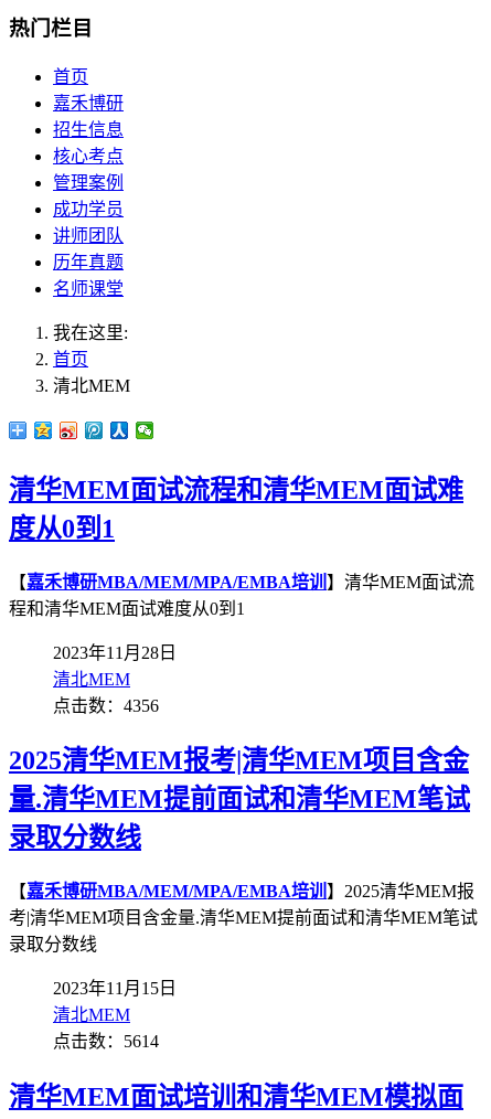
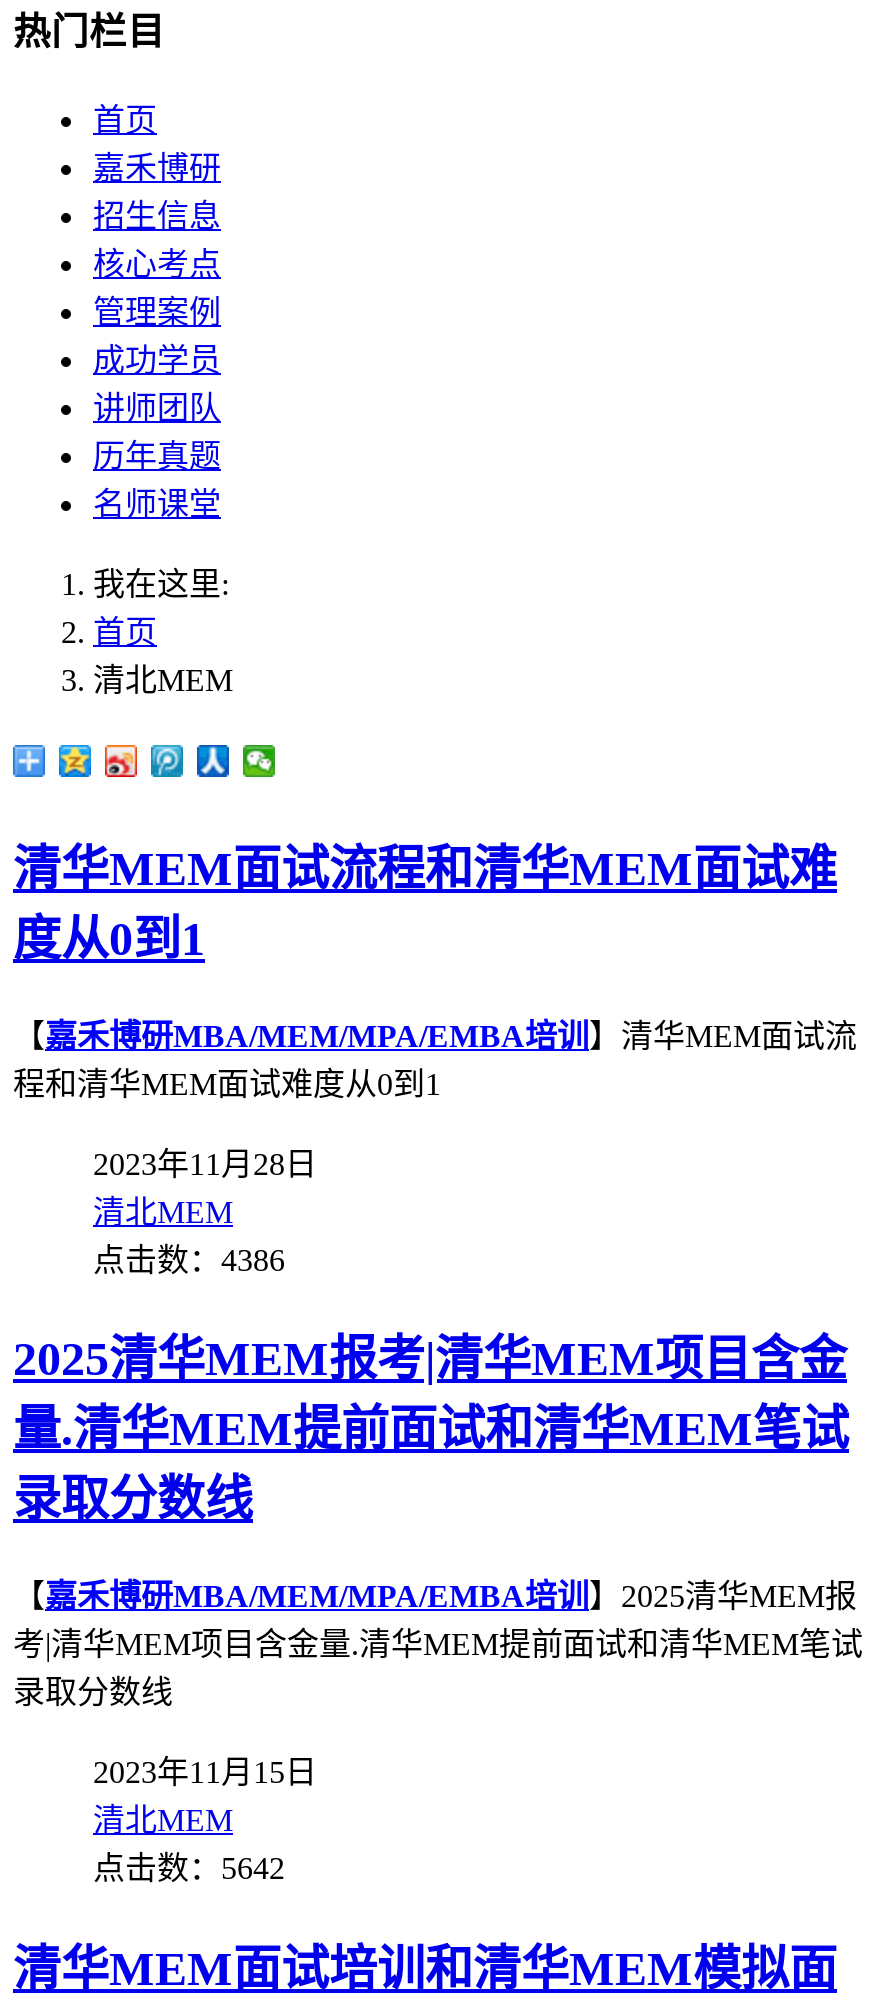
- 点击数：4356
+ 点击数：4386

- 点击数：5614
+ 点击数：5642
